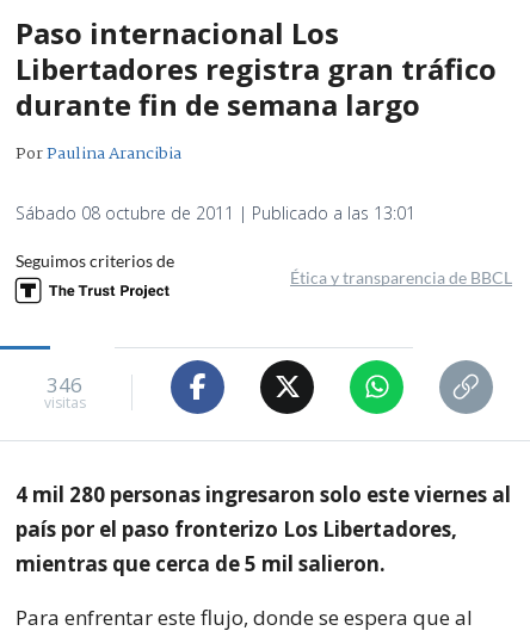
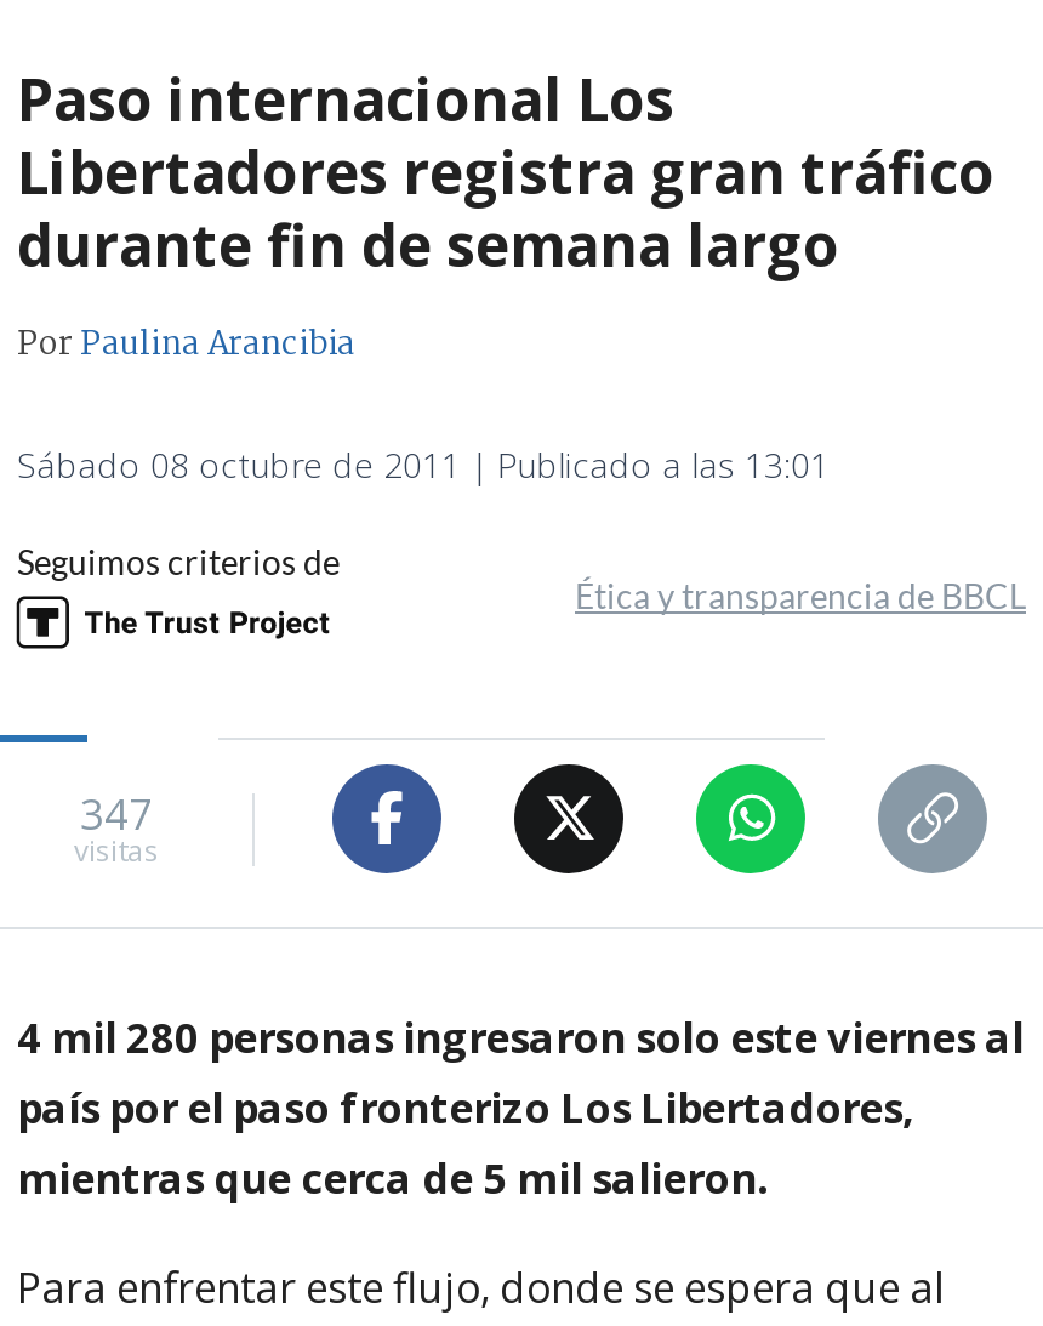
- 346
+ 347
